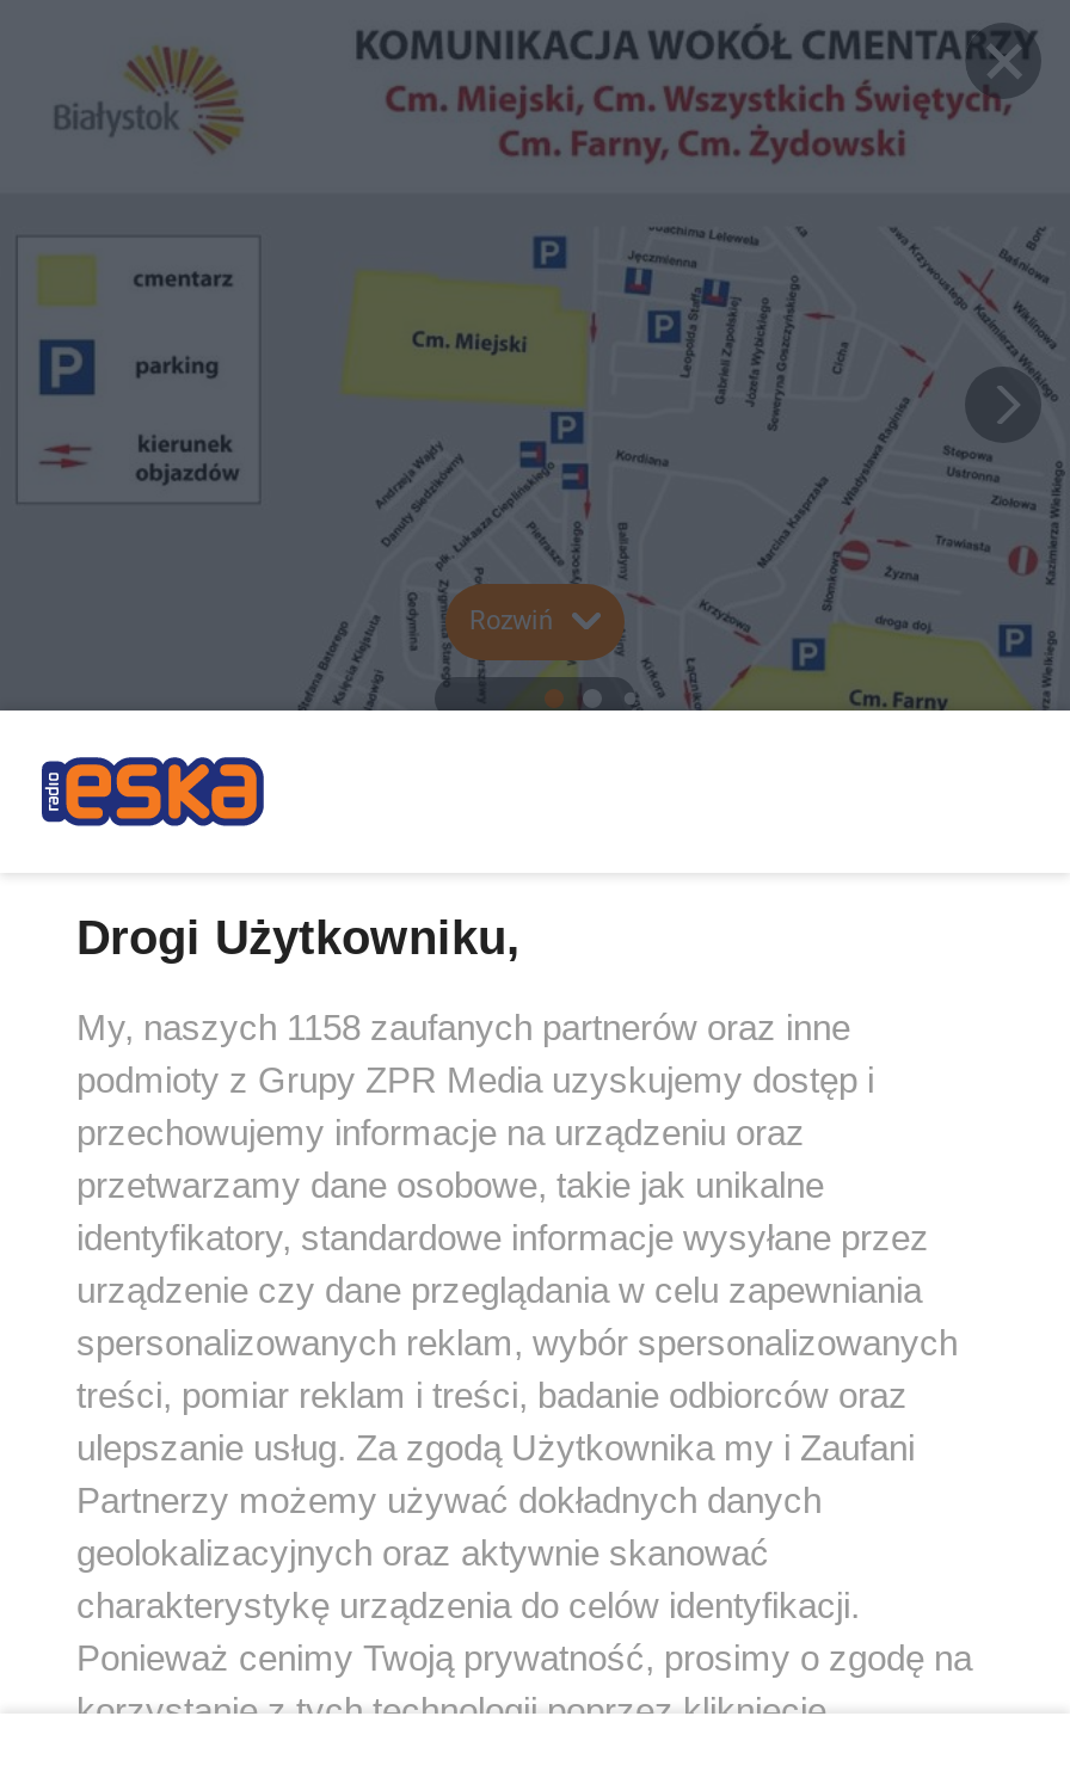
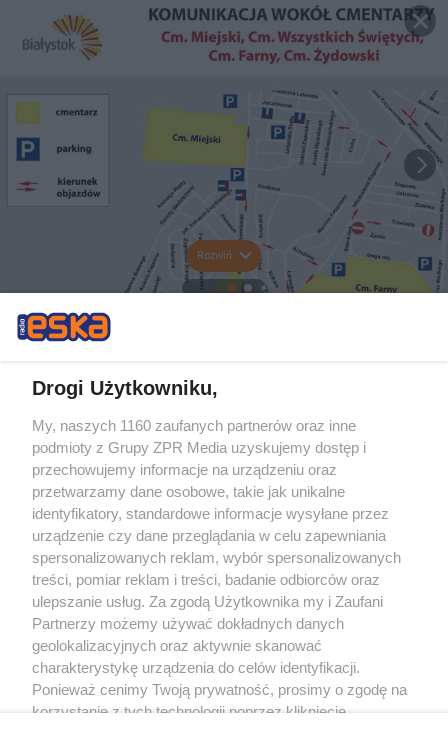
- My, naszych 1158 zaufanych partnerów oraz inne
+ My, naszych 1160 zaufanych partnerów oraz inne
